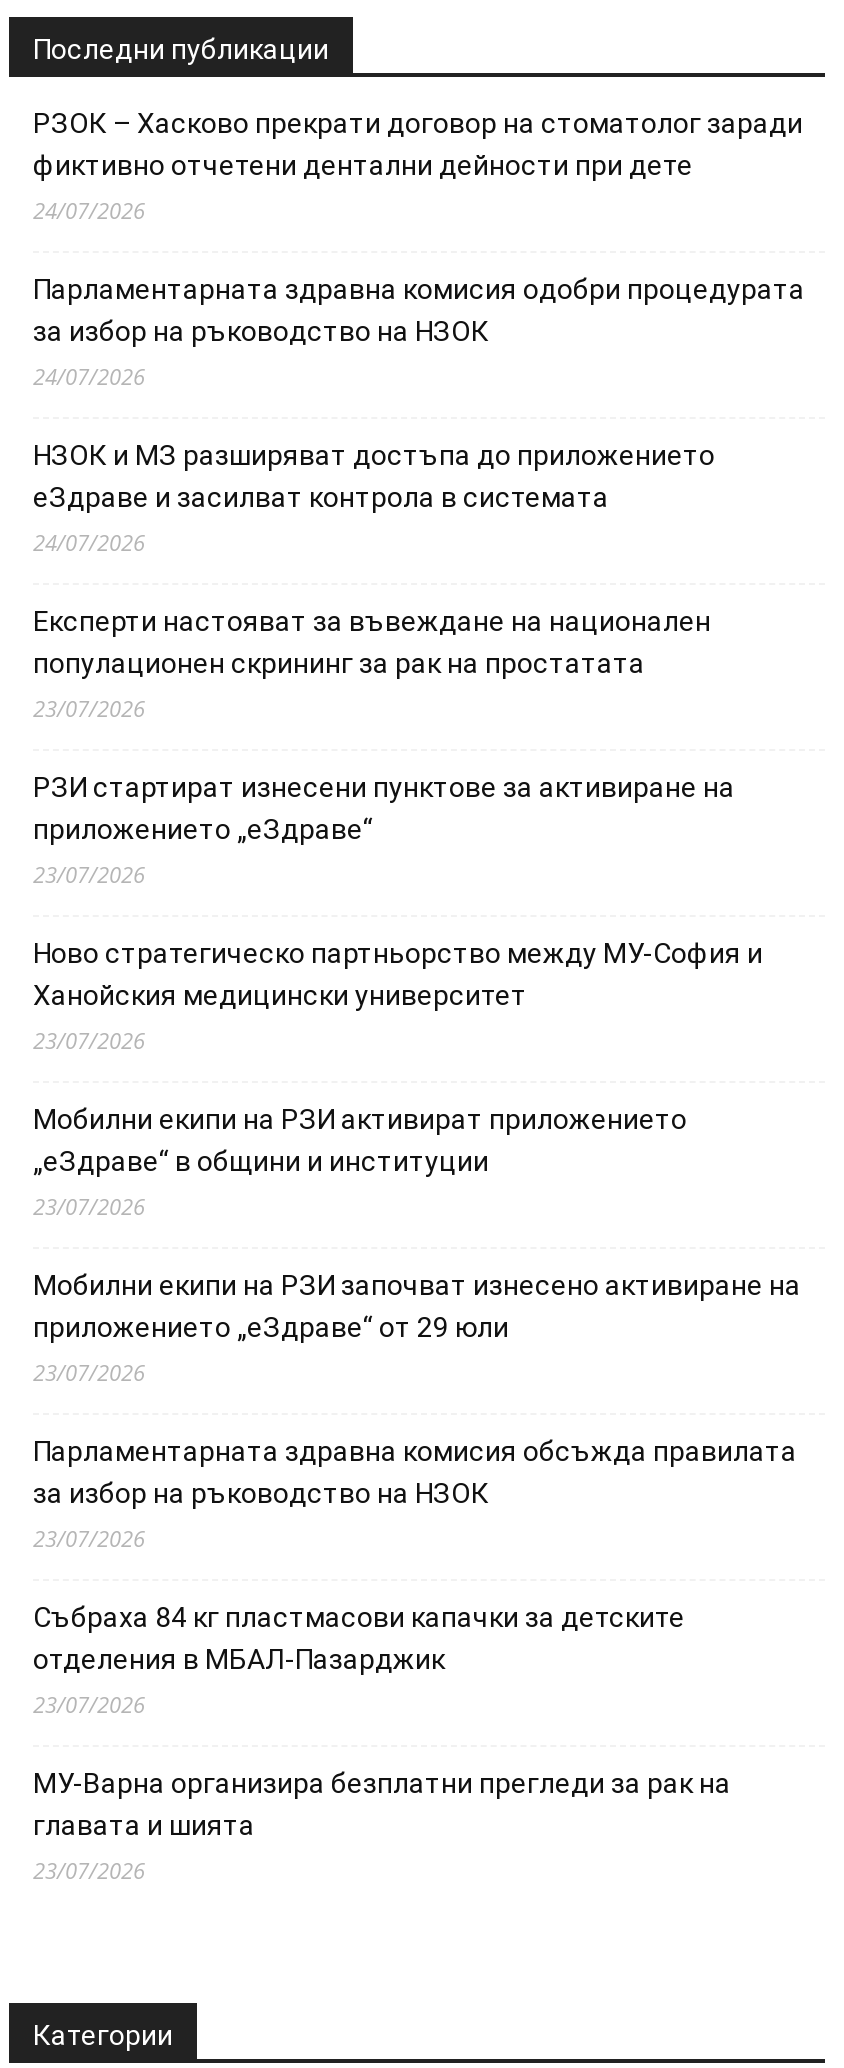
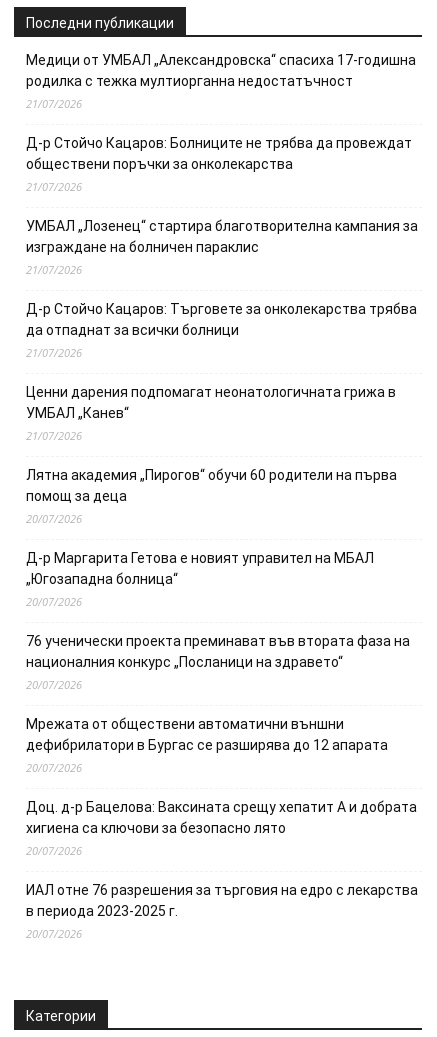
- РЗОК – Хасково прекрати договор на стоматолог заради
- фиктивно отчетени дентални дейности при дете
- 24/07/2026
+ Медици от УМБАЛ „Александровска“ спасиха 17-годишна
+ родилка с тежка мултиорганна недостатъчност
+ 21/07/2026

- Парламентарната здравна комисия одобри процедурата
- за избор на ръководство на НЗОК
- 24/07/2026
+ Д-р Стойчо Кацаров: Болниците не трябва да провеждат
+ обществени поръчки за онколекарства
+ 21/07/2026

- НЗОК и МЗ разширяват достъпа до приложението
- еЗдраве и засилват контрола в системата
- 24/07/2026
+ УМБАЛ „Лозенец“ стартира благотворителна кампания за
+ изграждане на болничен параклис
+ 21/07/2026

- Експерти настояват за въвеждане на национален
- популационен скрининг за рак на простатата
- 23/07/2026
+ Д-р Стойчо Кацаров: Търговете за онколекарства трябва
+ да отпаднат за всички болници
+ 21/07/2026

- РЗИ стартират изнесени пунктове за активиране на
- приложението „еЗдраве“
- 23/07/2026
+ Ценни дарения подпомагат неонатологичната грижа в
+ УМБАЛ „Канев“
+ 21/07/2026

- Ново стратегическо партньорство между МУ-София и
- Ханойския медицински университет
- 23/07/2026
+ Лятна академия „Пирогов“ обучи 60 родители на първа
+ помощ за деца
+ 20/07/2026

- Мобилни екипи на РЗИ активират приложението
- „еЗдраве“ в общини и институции
- 23/07/2026
+ Д-р Маргарита Гетова е новият управител на МБАЛ
+ „Югозападна болница“
+ 20/07/2026

- Мобилни екипи на РЗИ започват изнесено активиране на
- приложението „еЗдраве“ от 29 юли
- 23/07/2026
+ 76 ученически проекта преминават във втората фаза на
+ националния конкурс „Посланици на здравето“
+ 20/07/2026

- Парламентарната здравна комисия обсъжда правилата
- за избор на ръководство на НЗОК
- 23/07/2026
+ Мрежата от обществени автоматични външни
+ дефибрилатори в Бургас се разширява до 12 апарата
+ 20/07/2026

- Събраха 84 кг пластмасови капачки за детските
- отделения в МБАЛ-Пазарджик
- 23/07/2026
+ Доц. д-р Бацелова: Ваксината срещу хепатит А и добрата
+ хигиена са ключови за безопасно лято
+ 20/07/2026

- МУ-Варна организира безплатни прегледи за рак на
- главата и шията
- 23/07/2026
+ ИАЛ отне 76 разрешения за търговия на едро с лекарства
+ в периода 2023-2025 г.
+ 20/07/2026
